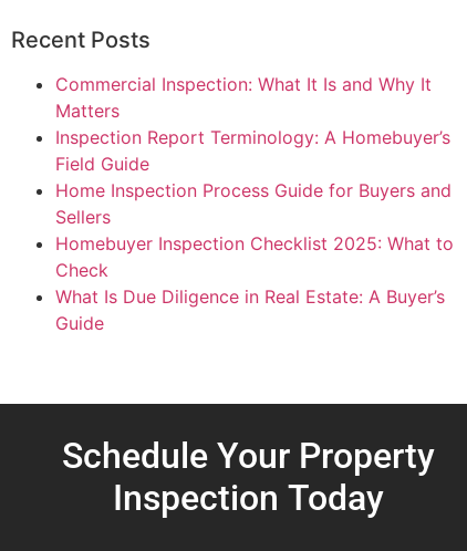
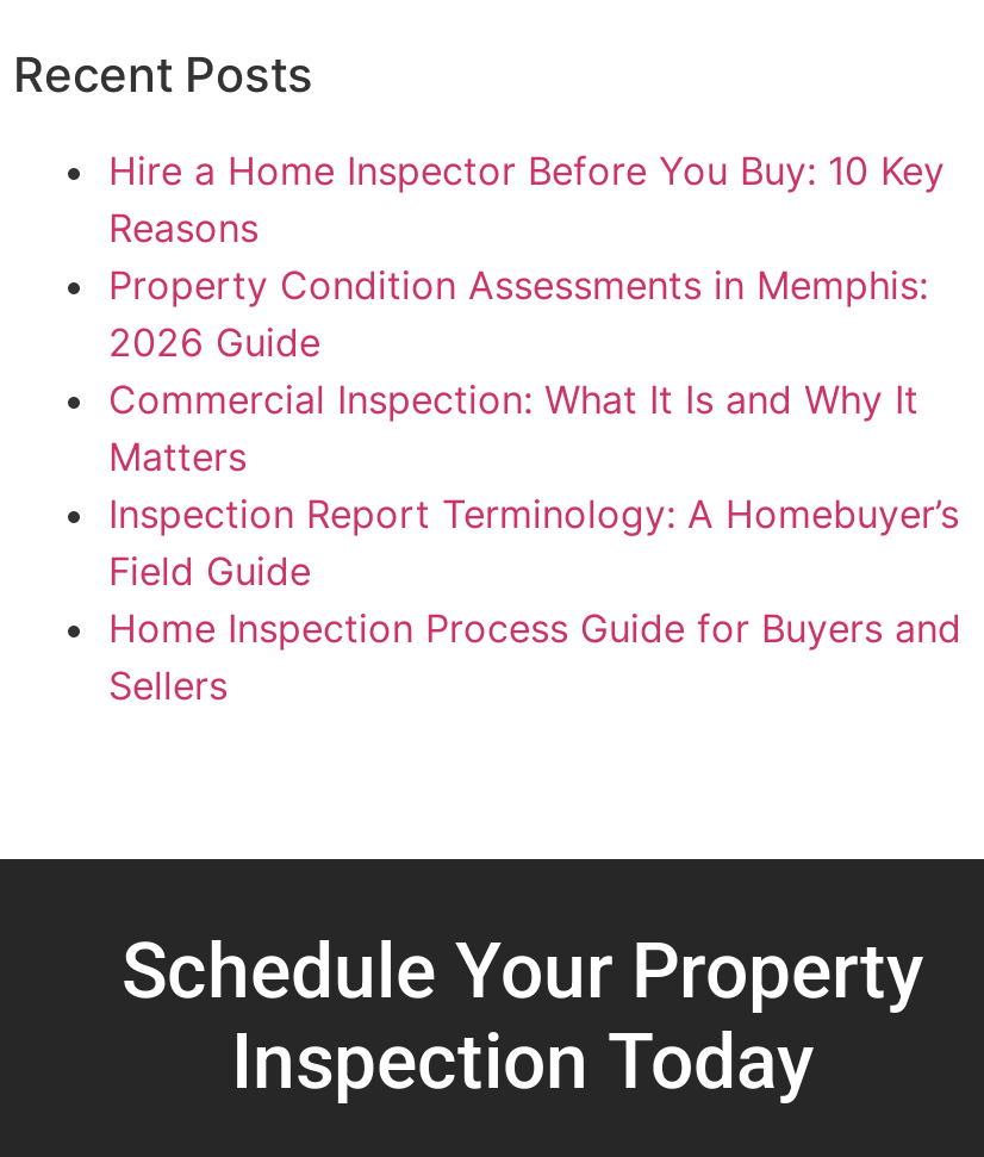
+ Hire a Home Inspector Before You Buy: 10 Key
+ Reasons
+ Property Condition Assessments in Memphis:
+ 2026 Guide

moved down: Commercial Inspection: What It Is and Why It | Matters | Inspection Report Terminology: A Homebuyer’s | Field Guide | Home Inspection Process Guide for Buyers and | Sellers

- Homebuyer Inspection Checklist 2025: What to
- Check
- What Is Due Diligence in Real Estate: A Buyer’s
- Guide
